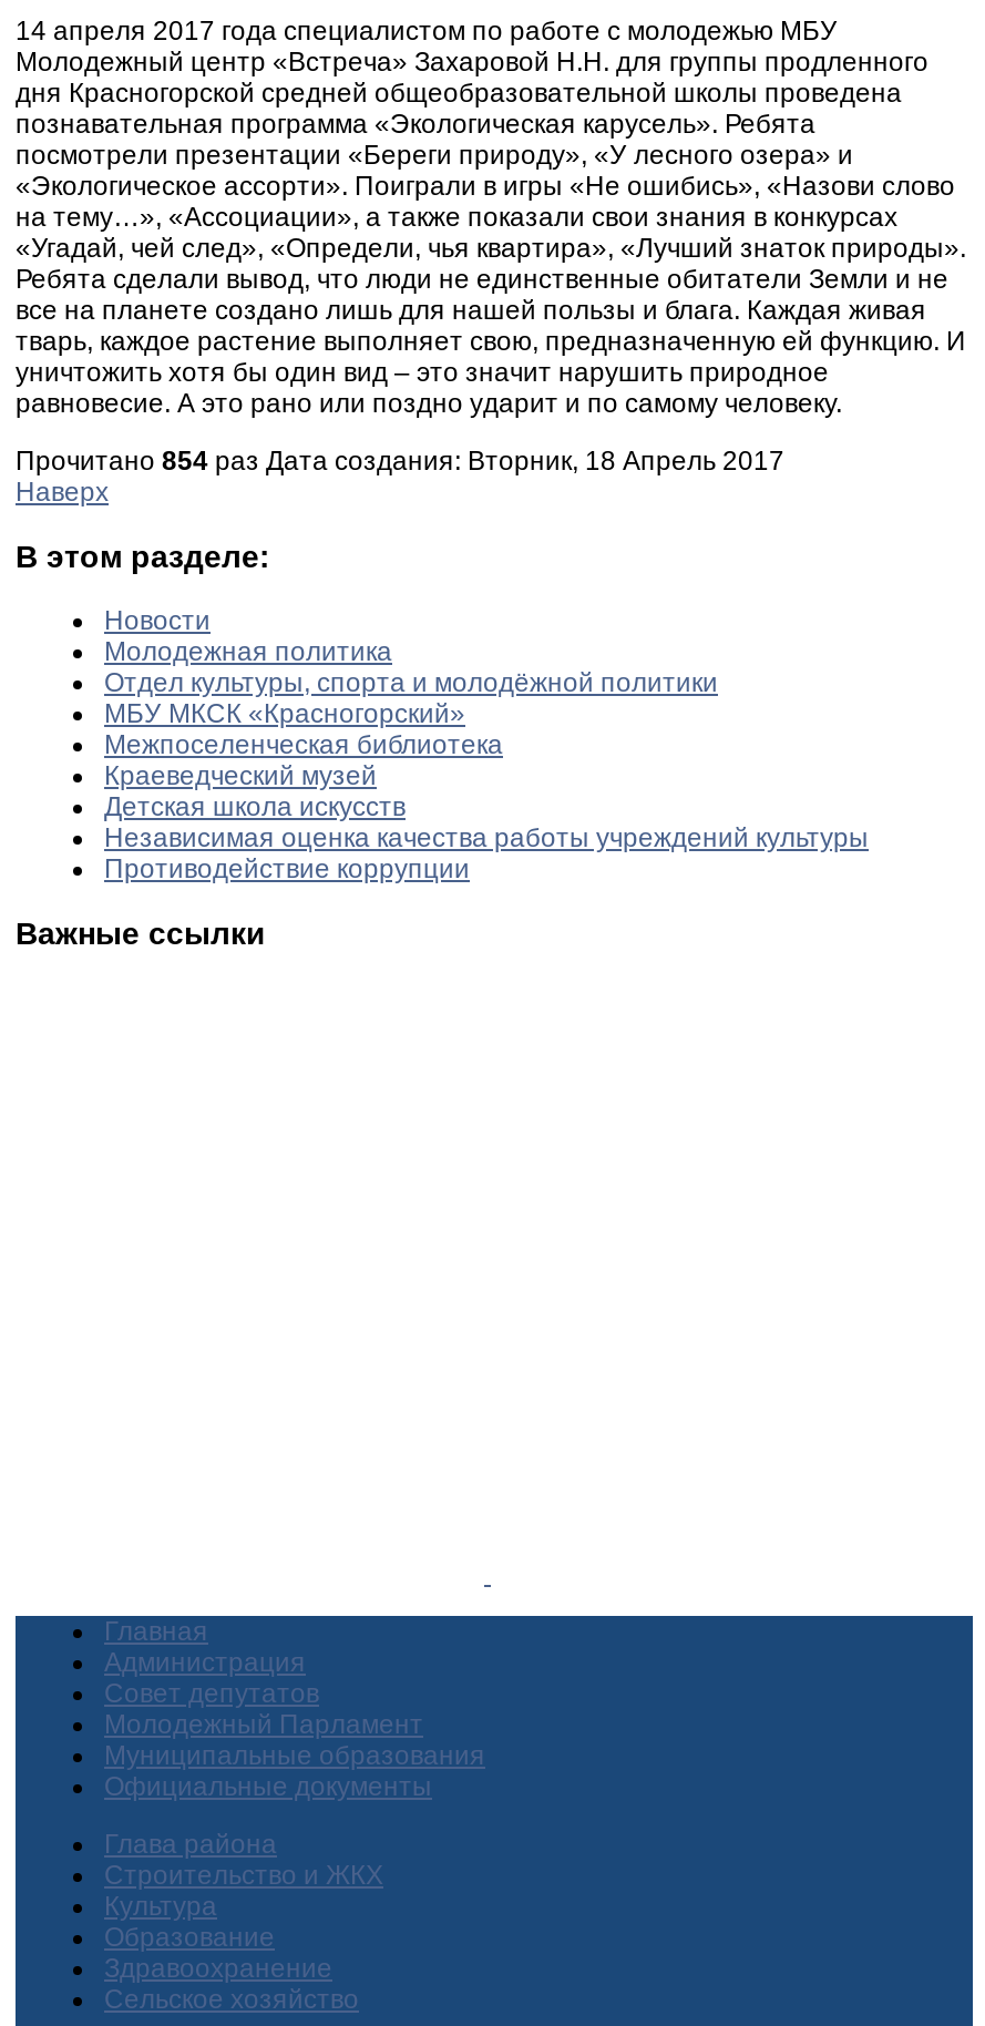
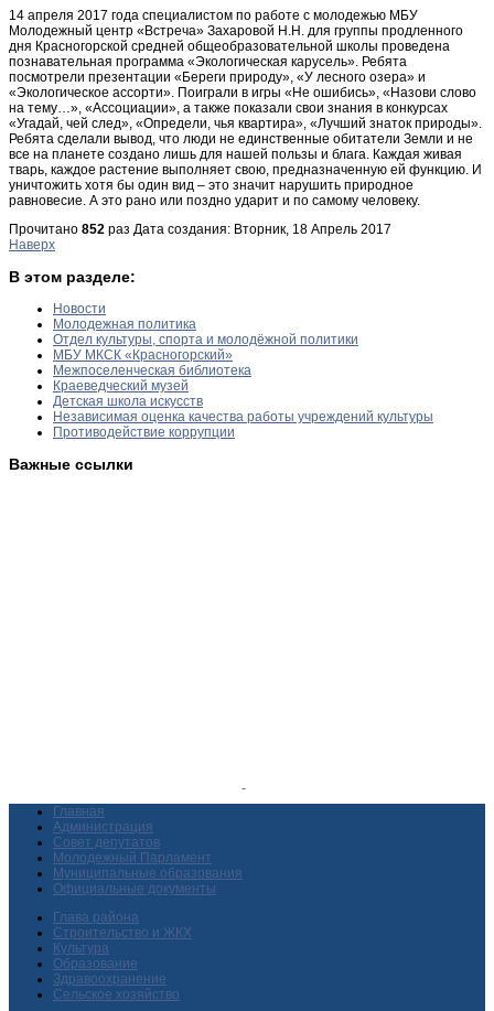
- Прочитано 854 раз Дата создания: Вторник, 18 Апрель 2017
+ Прочитано 852 раз Дата создания: Вторник, 18 Апрель 2017
